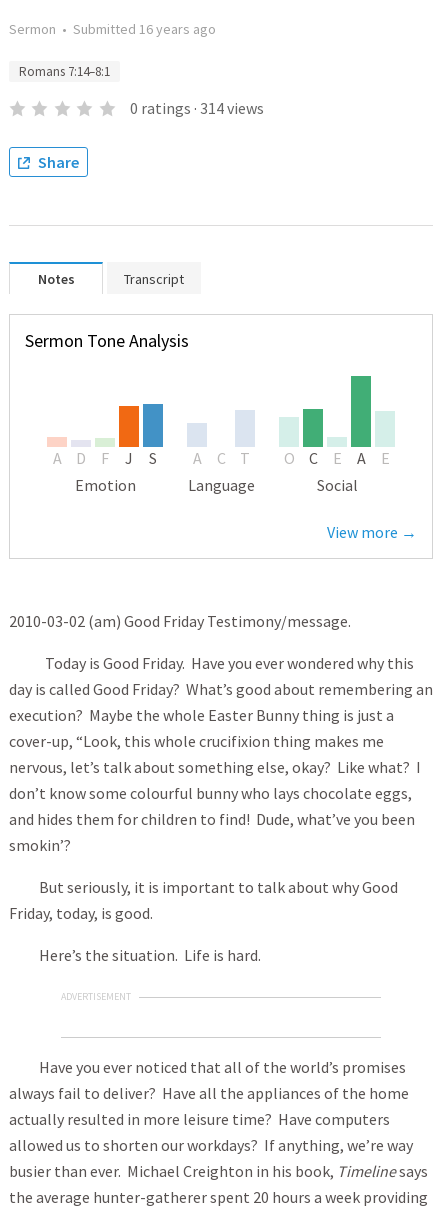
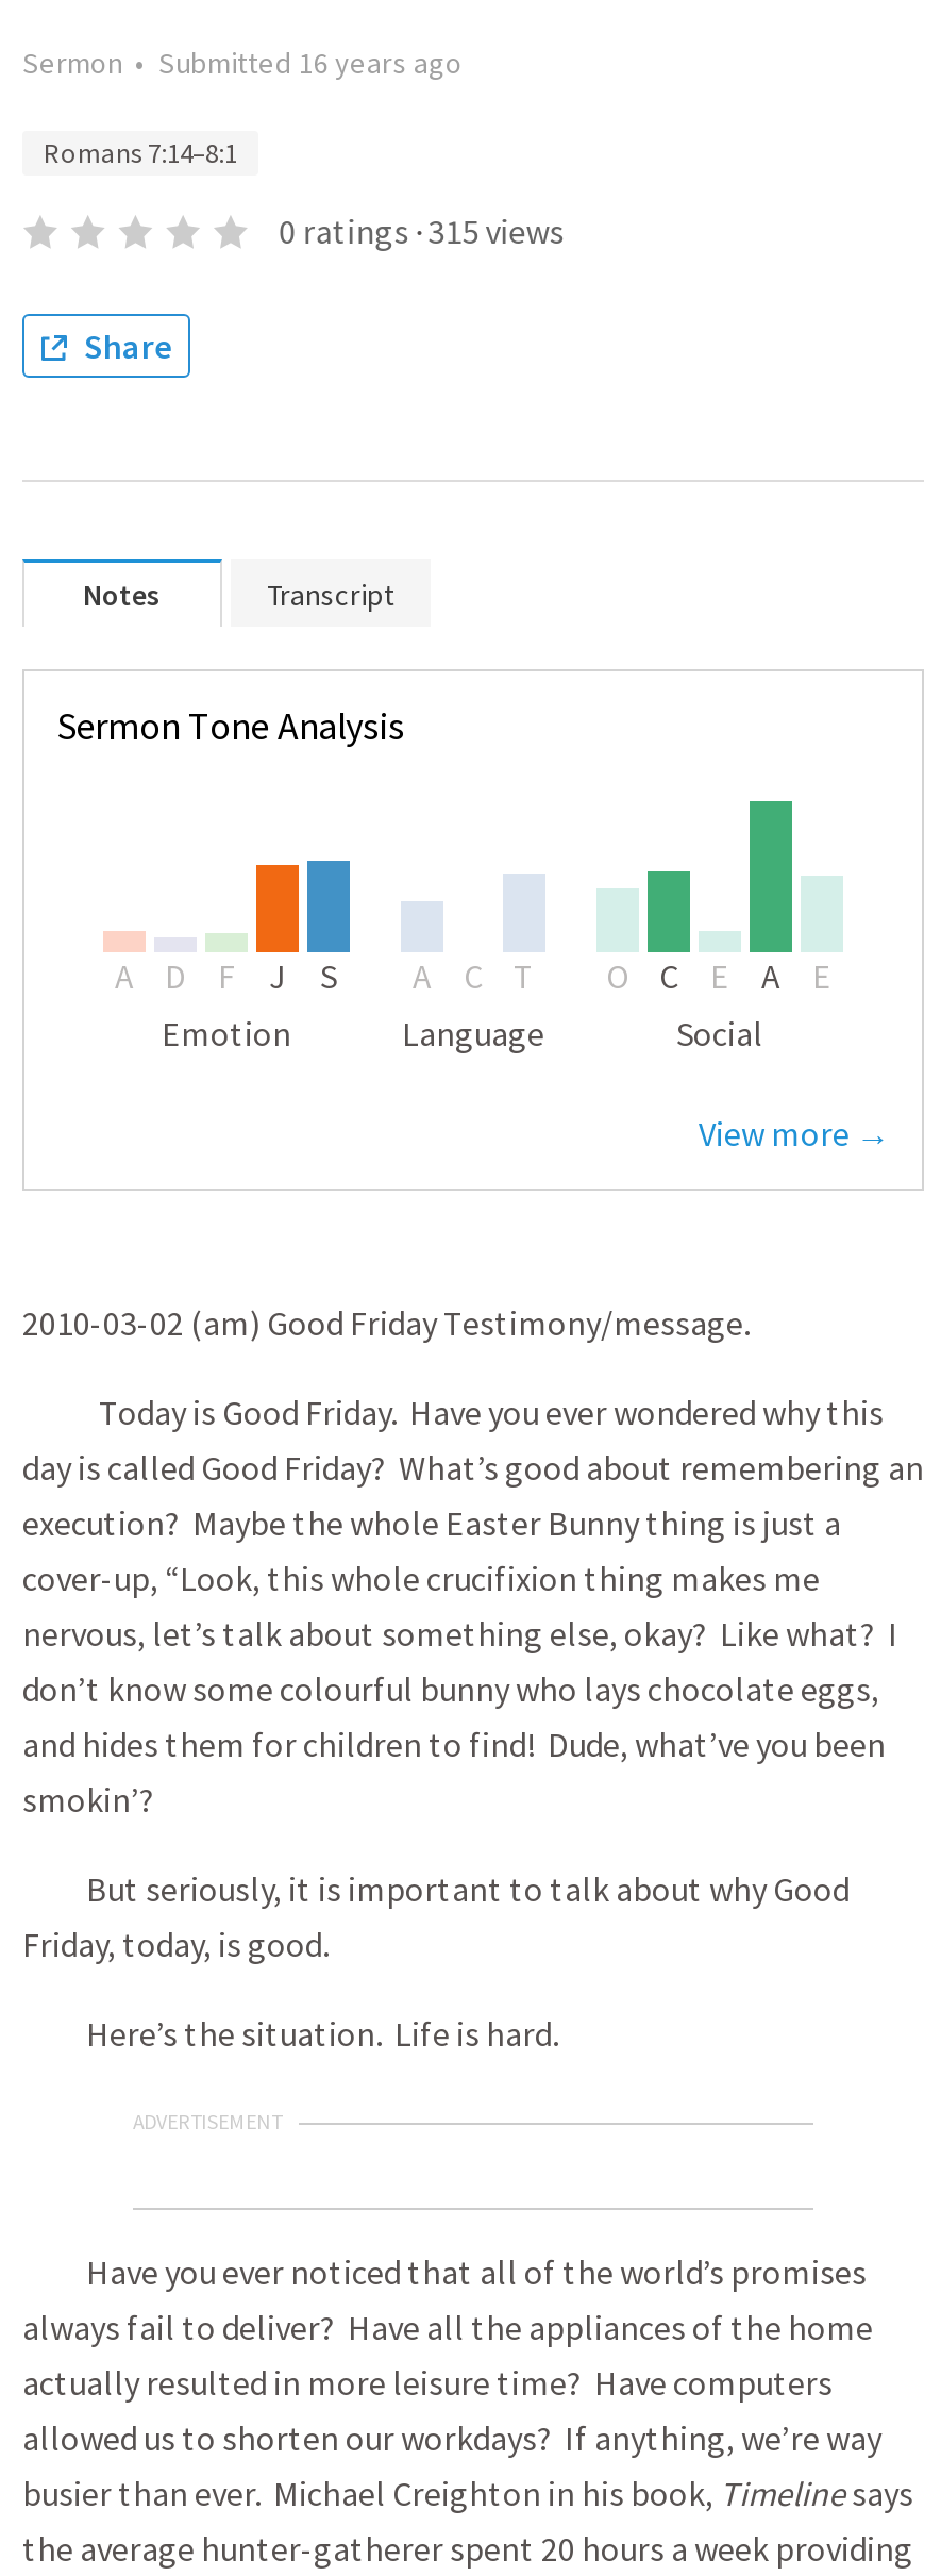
- 0 ratings · 314 views
+ 0 ratings · 315 views
